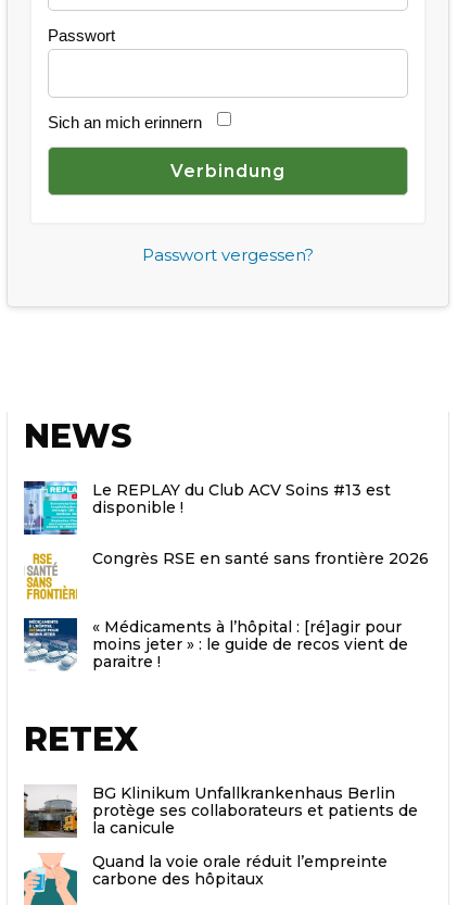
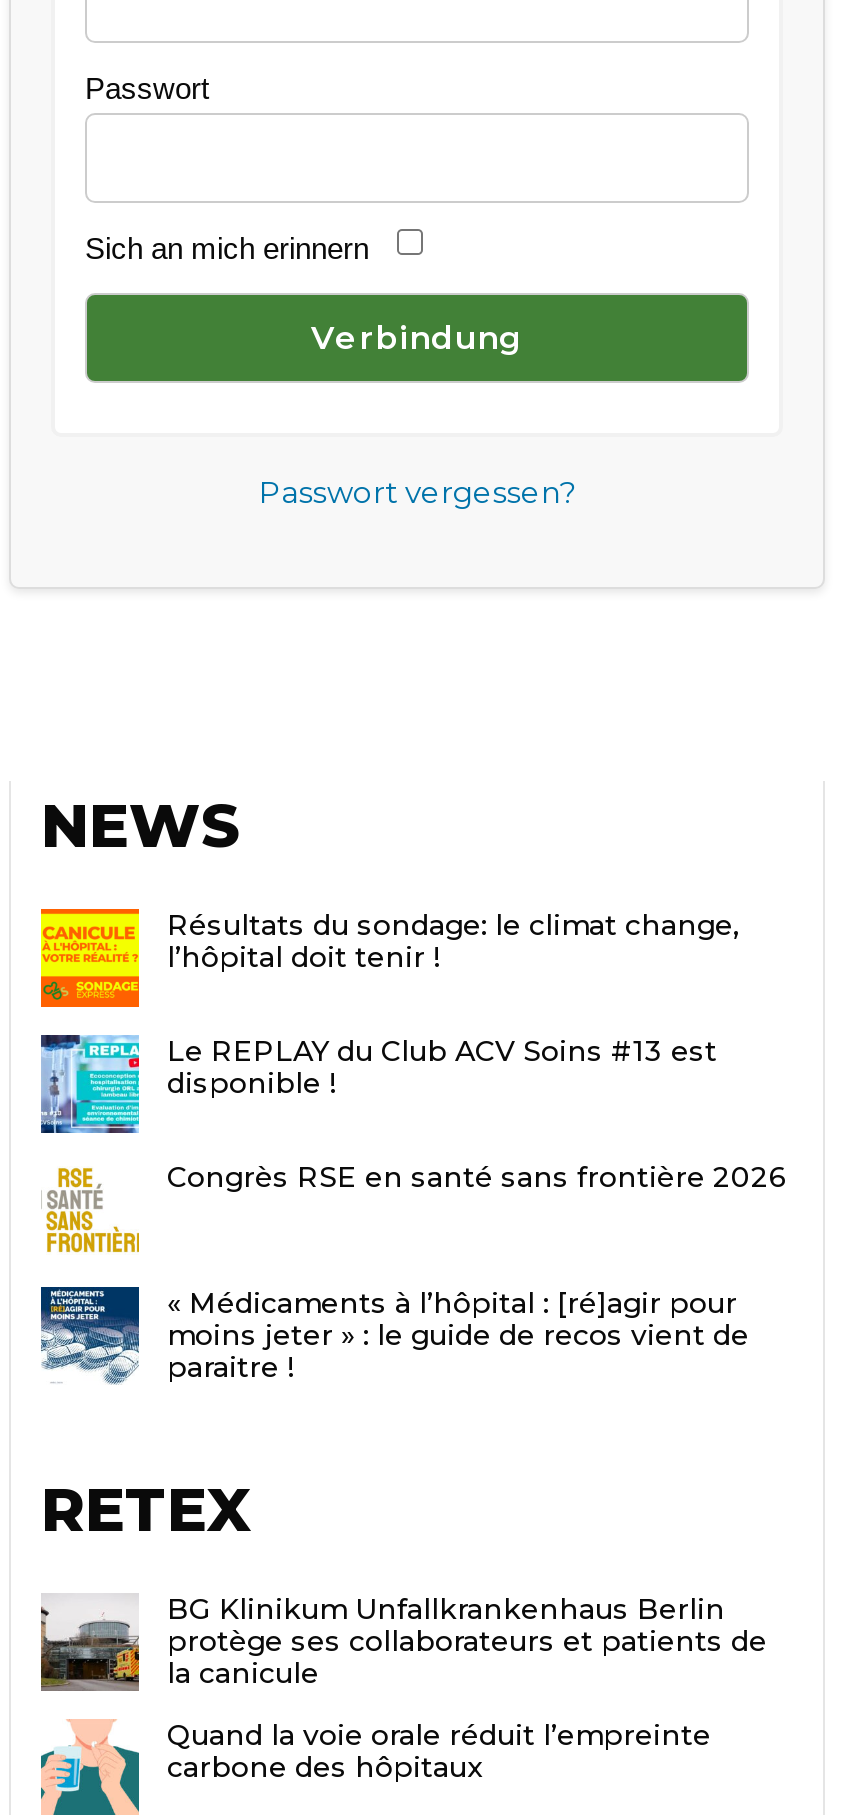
+ [image]
+ Résultats du sondage: le climat change,
+ l’hôpital doit tenir !
